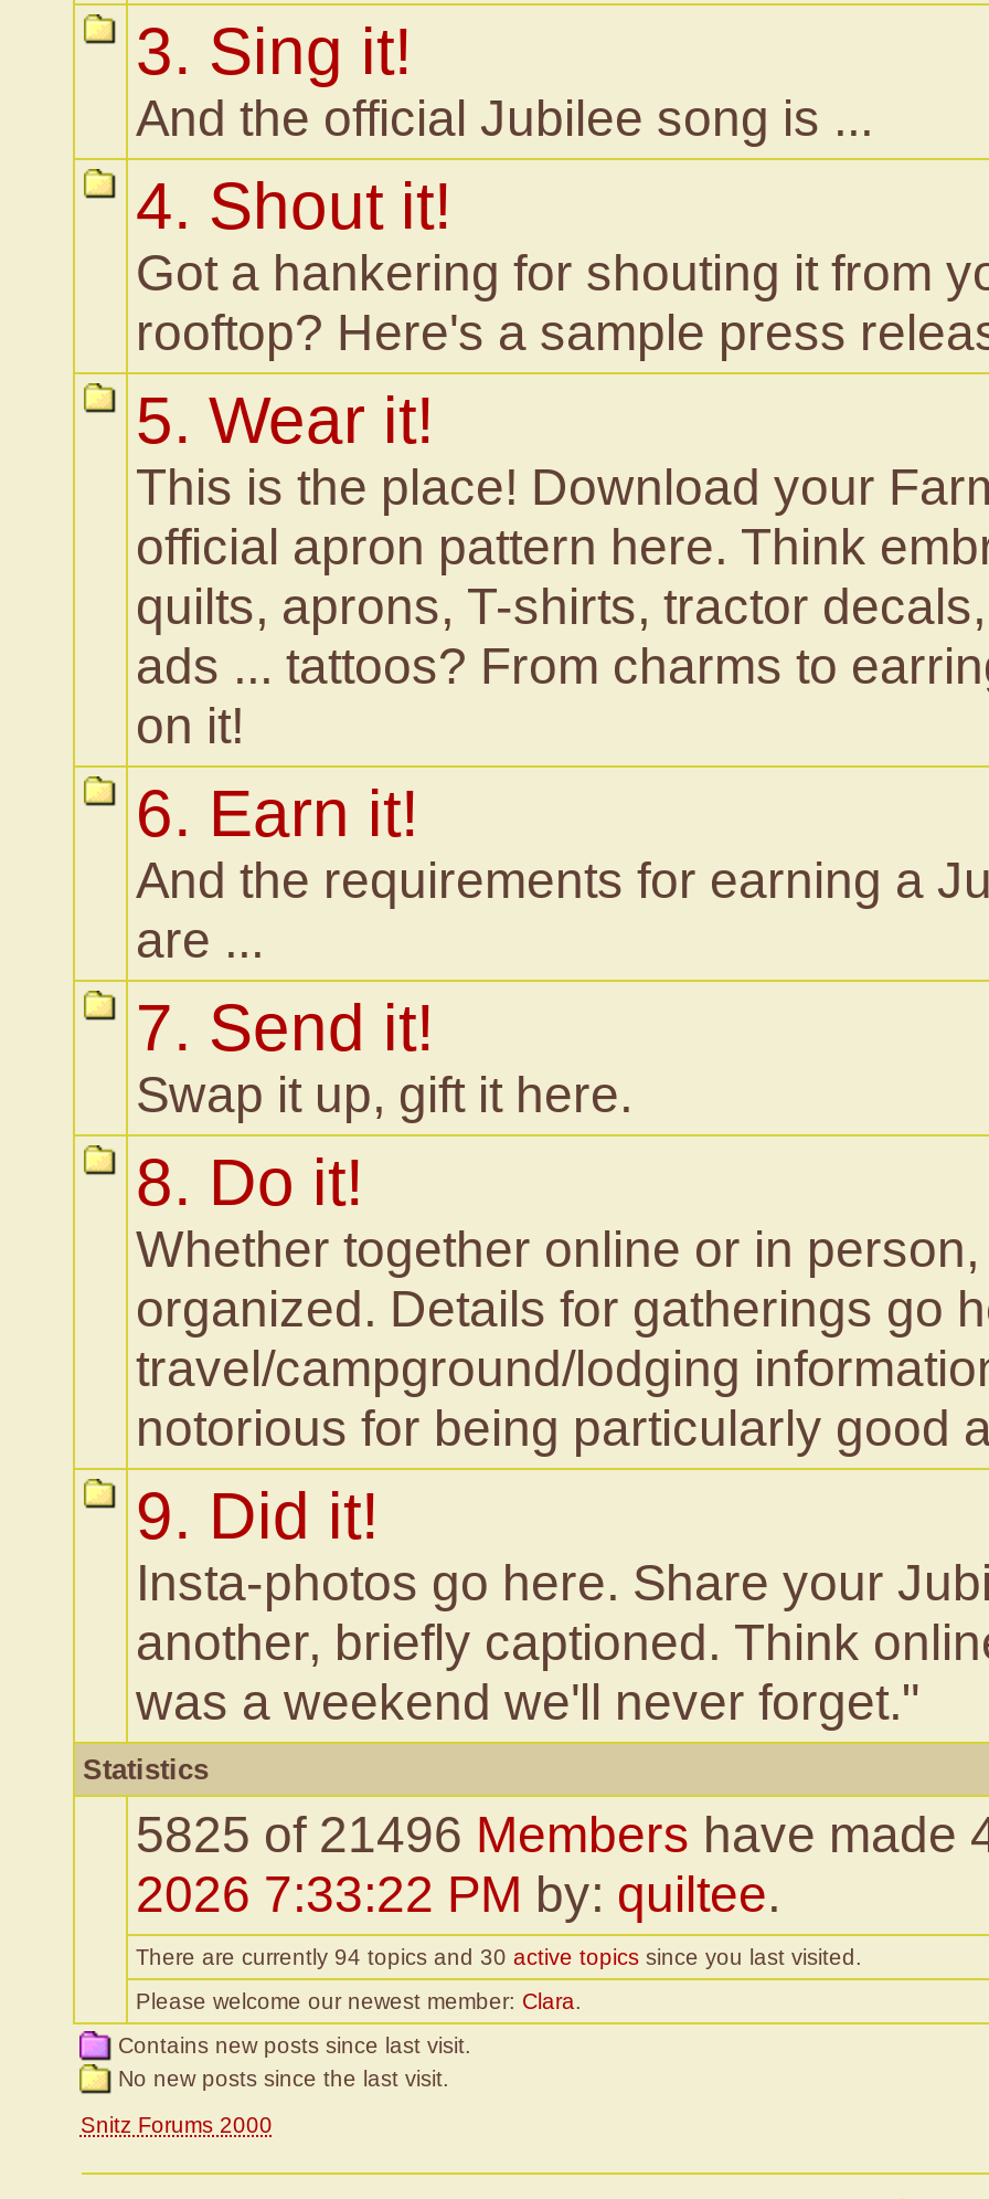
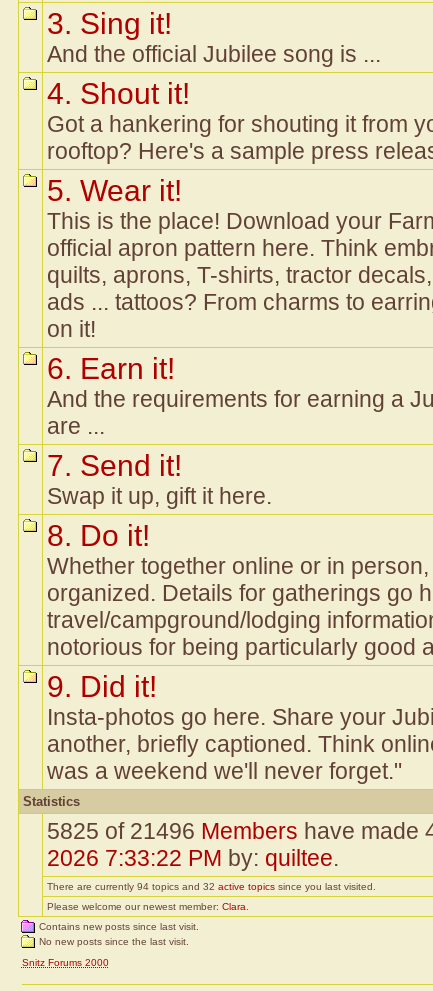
- There are currently 94 topics and 30 active topics since you last visited.
+ There are currently 94 topics and 32 active topics since you last visited.
